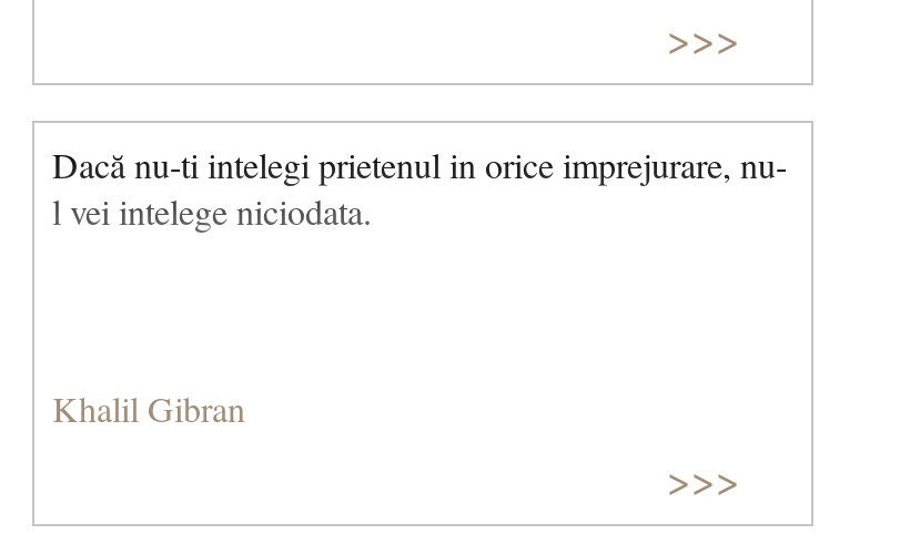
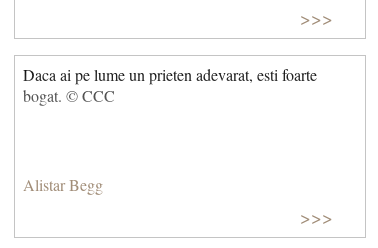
- Dacă nu-ti intelegi prietenul in orice imprejurare, nu-
- l vei intelege niciodata.
+ Daca ai pe lume un prieten adevarat, esti foarte
+ bogat. © CCC

- Khalil Gibran
+ Alistar Begg
